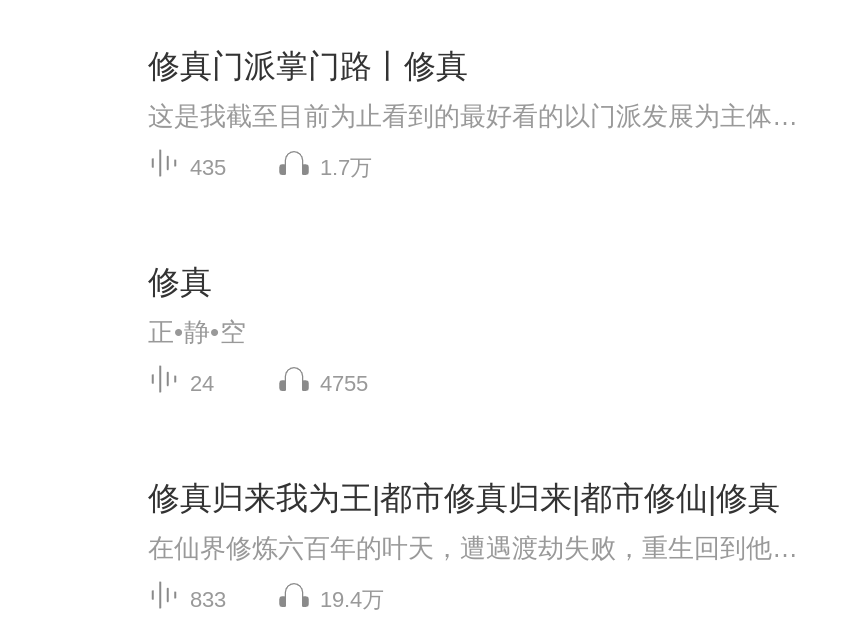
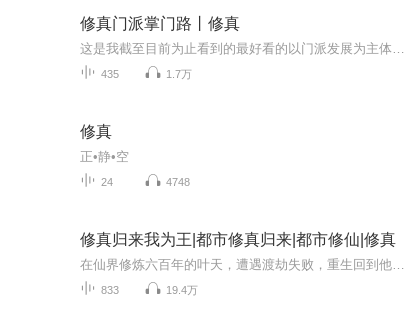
- 4755
+ 4748
